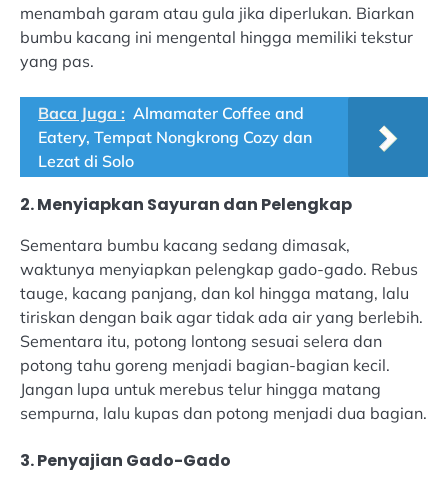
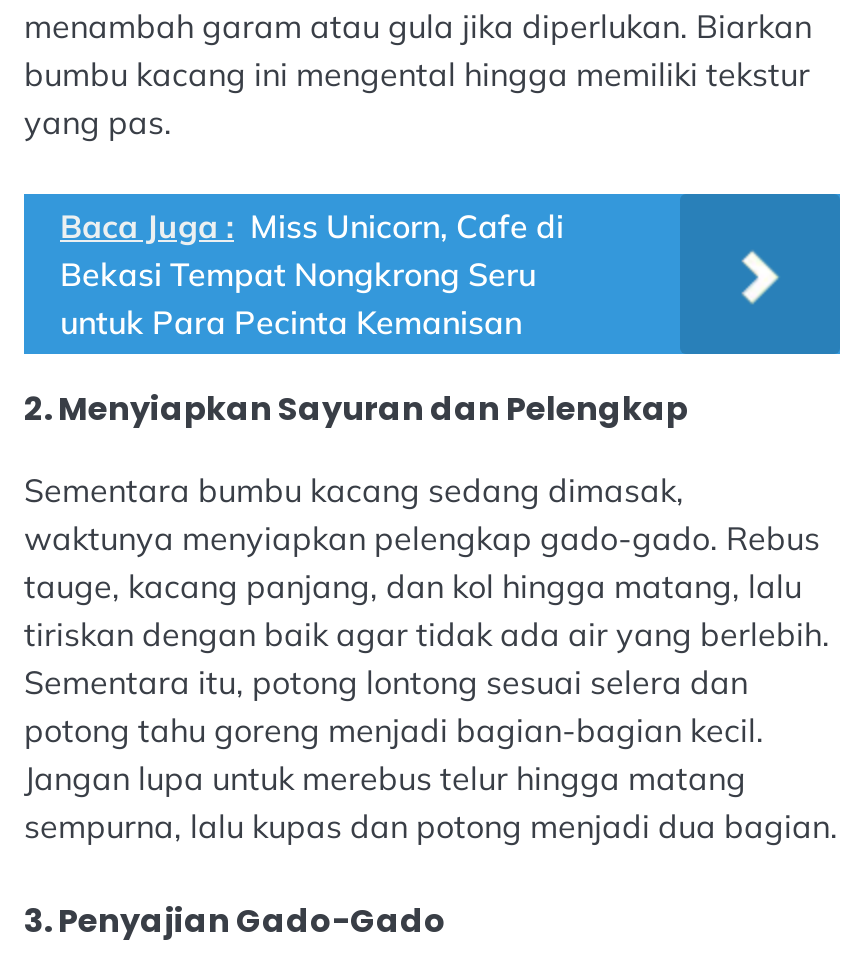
- Baca Juga : Almamater Coffee and
- Eatery, Tempat Nongkrong Cozy dan
- Lezat di Solo
+ Baca Juga : Miss Unicorn, Cafe di
+ Bekasi Tempat Nongkrong Seru
+ untuk Para Pecinta Kemanisan
